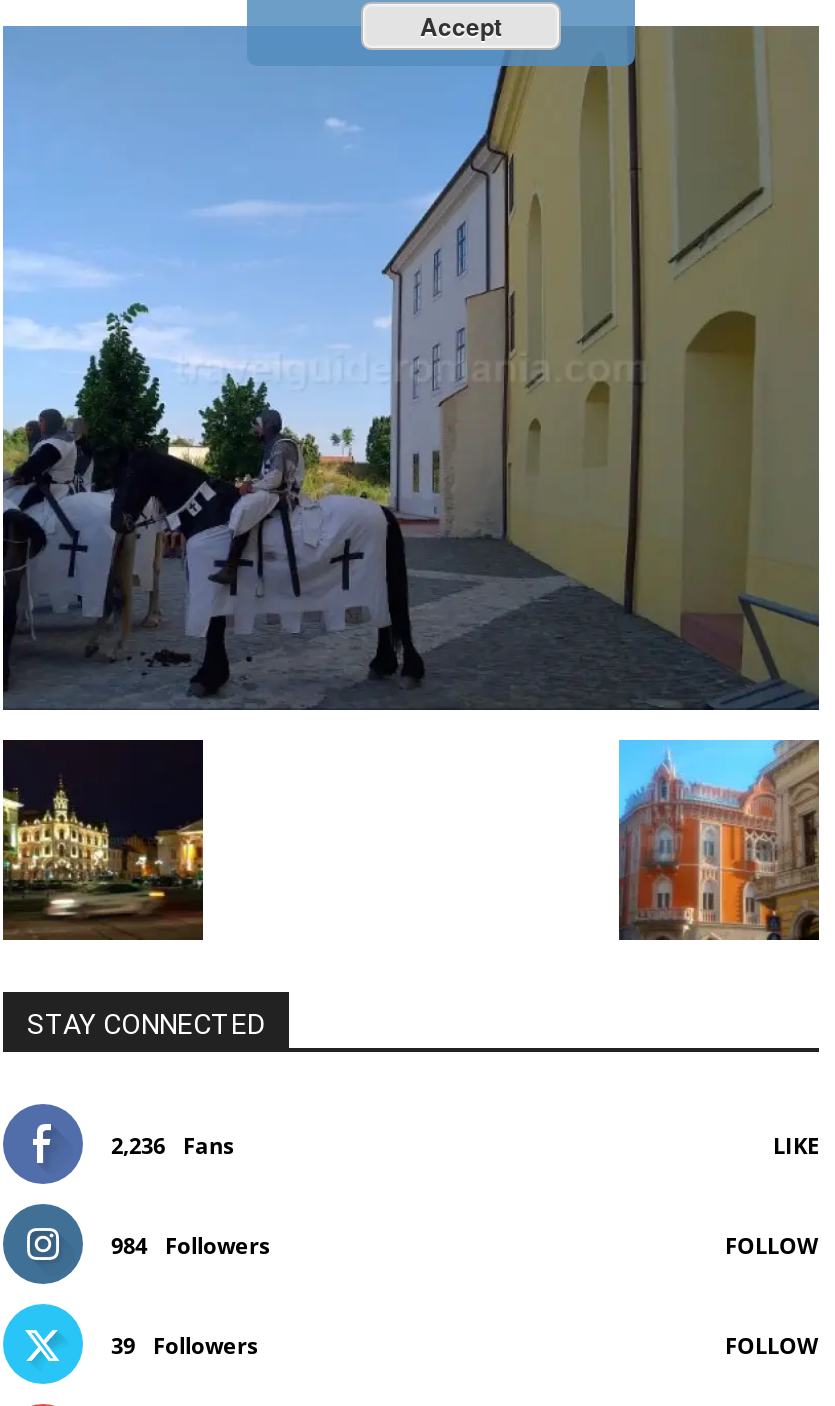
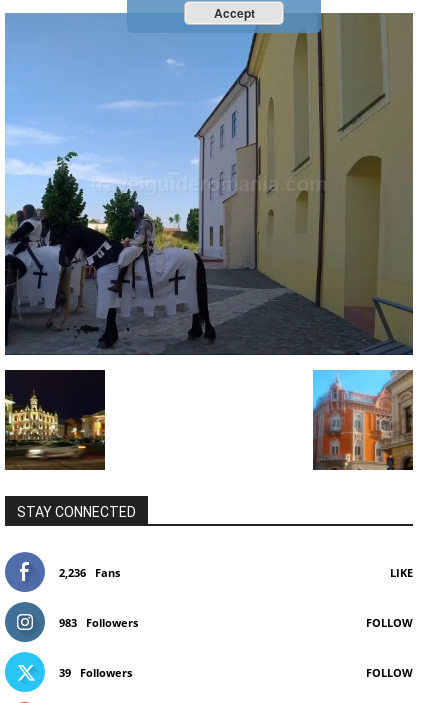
- 984 Followers
+ 983 Followers
